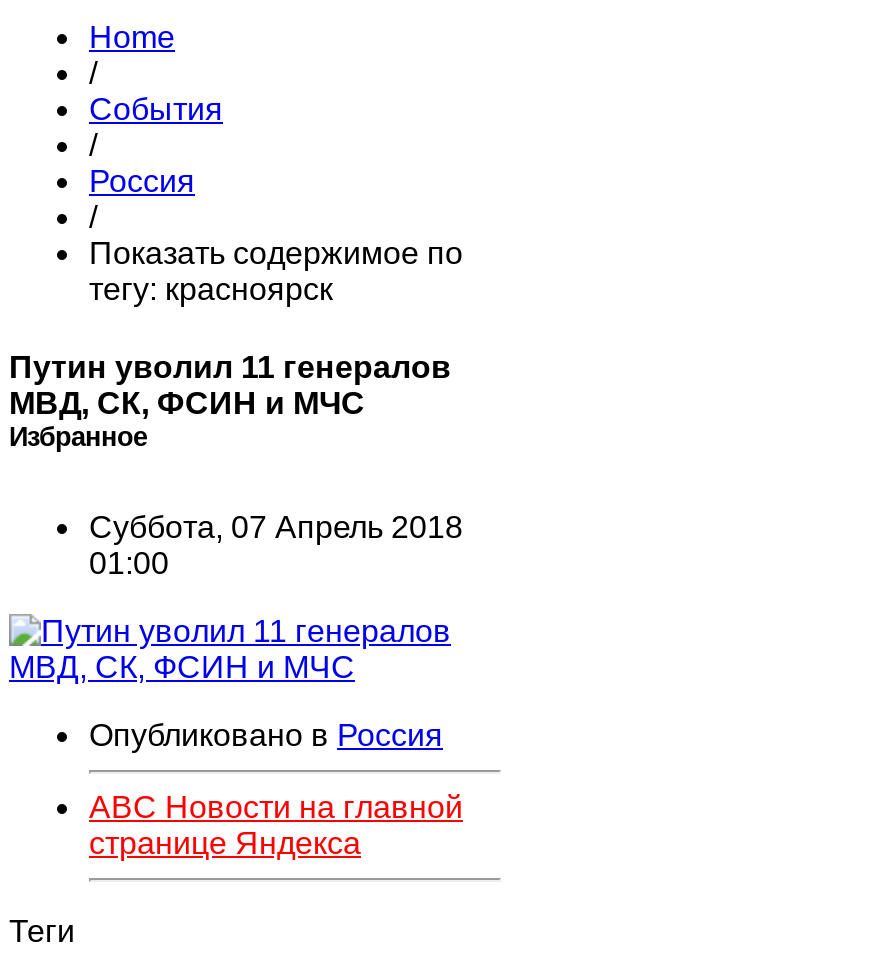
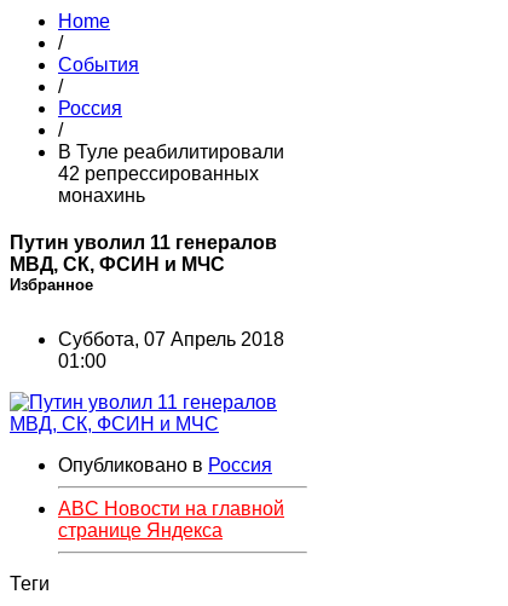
- Показать содержимое по
- тегу: красноярск
+ В Туле реабилитировали
+ 42 репрессированных
+ монахинь
